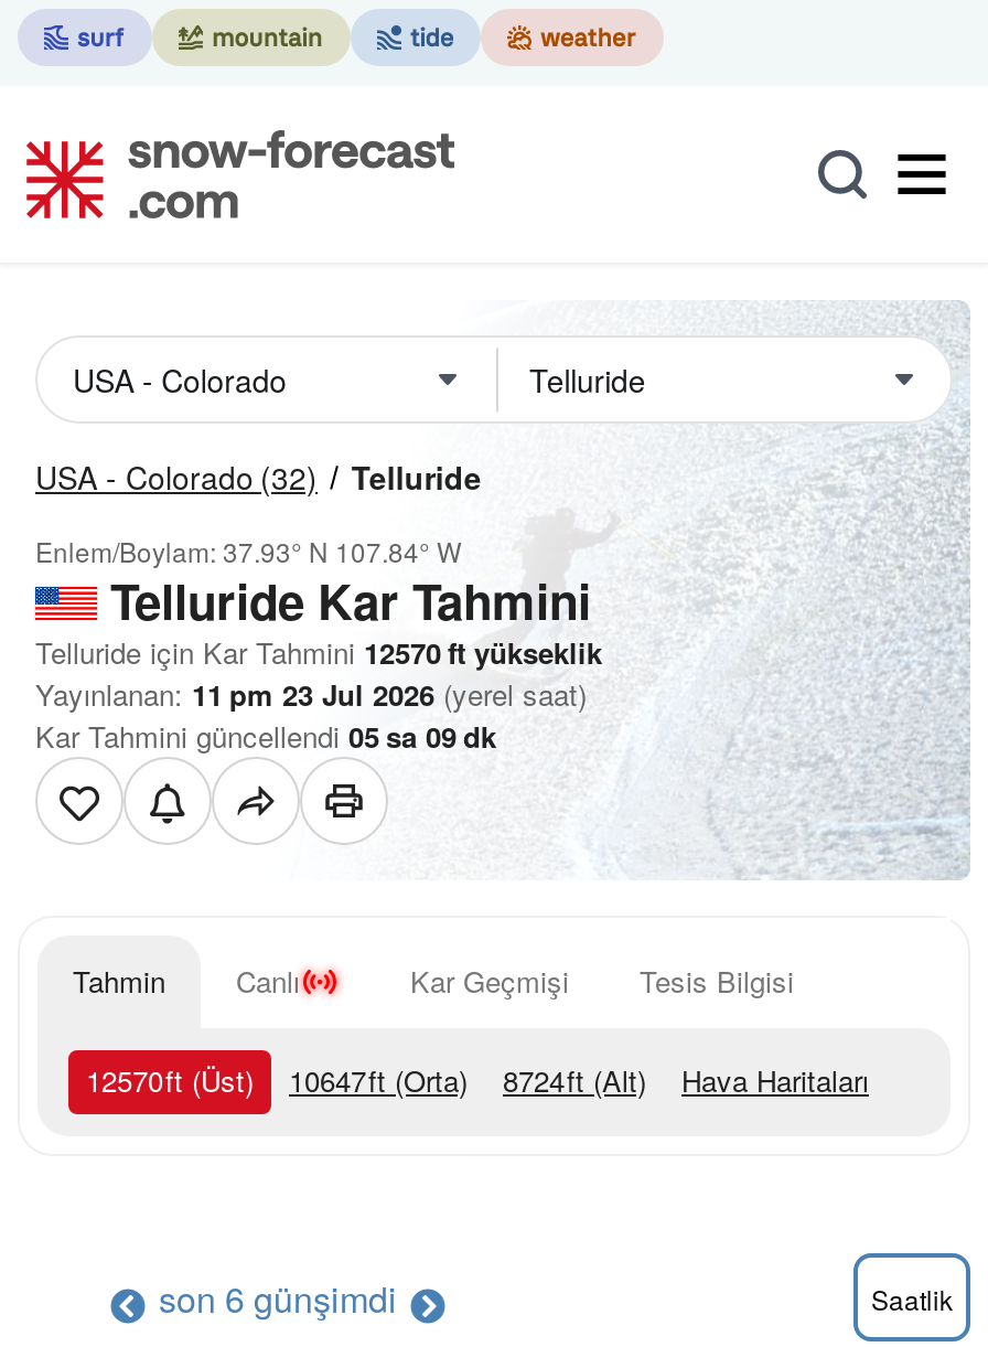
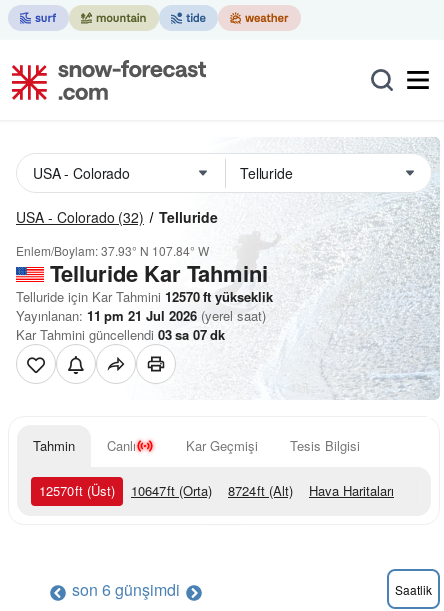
- Yayınlanan: 11 pm 23 Jul 2026 (yerel saat)
+ Yayınlanan: 11 pm 21 Jul 2026 (yerel saat)

- Kar Tahmini güncellendi 05 sa 09 dk
+ Kar Tahmini güncellendi 03 sa 07 dk
